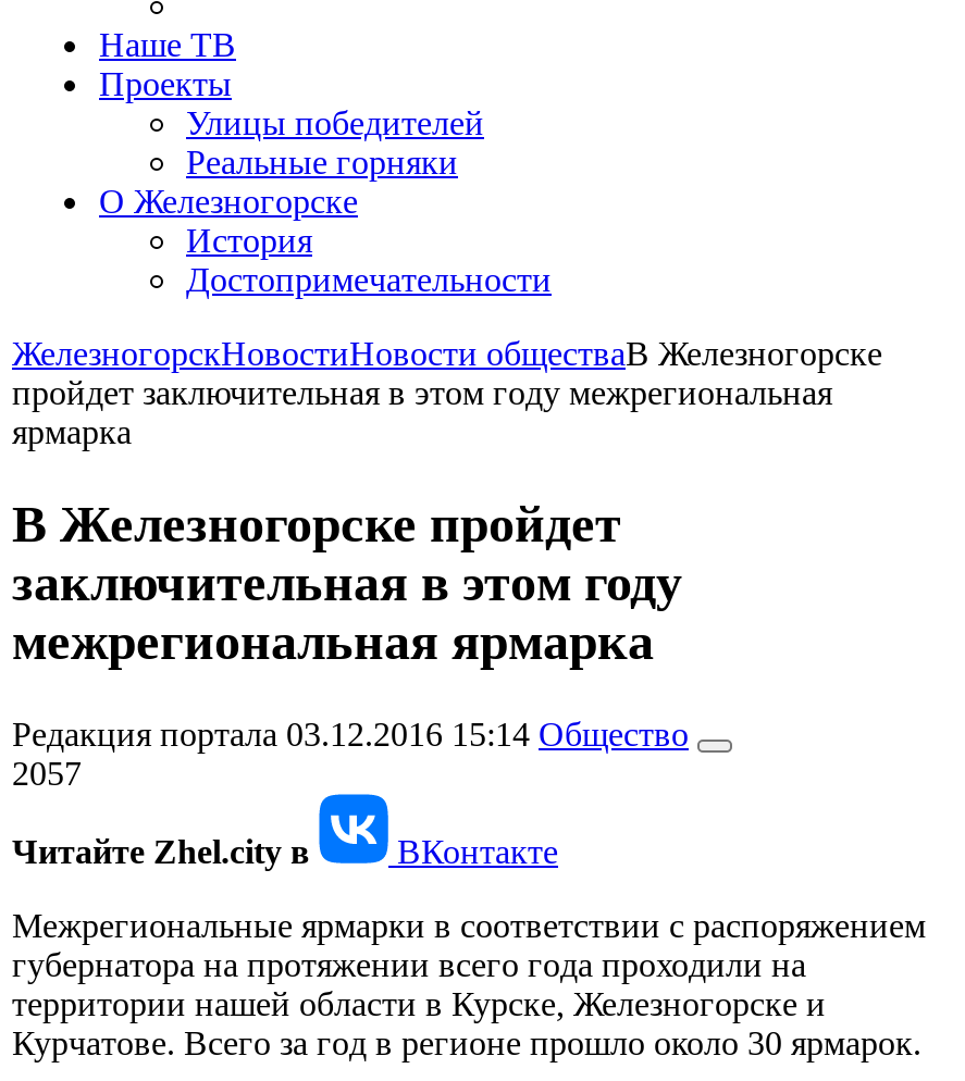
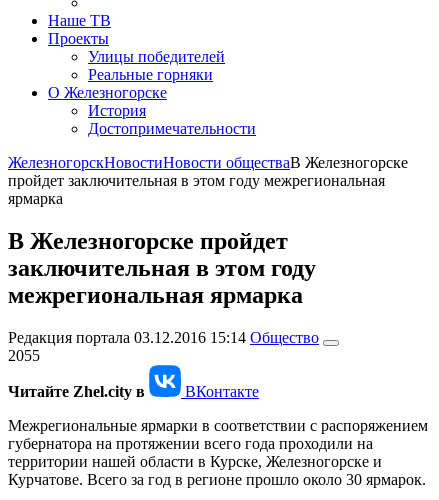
- 2057
+ 2055
